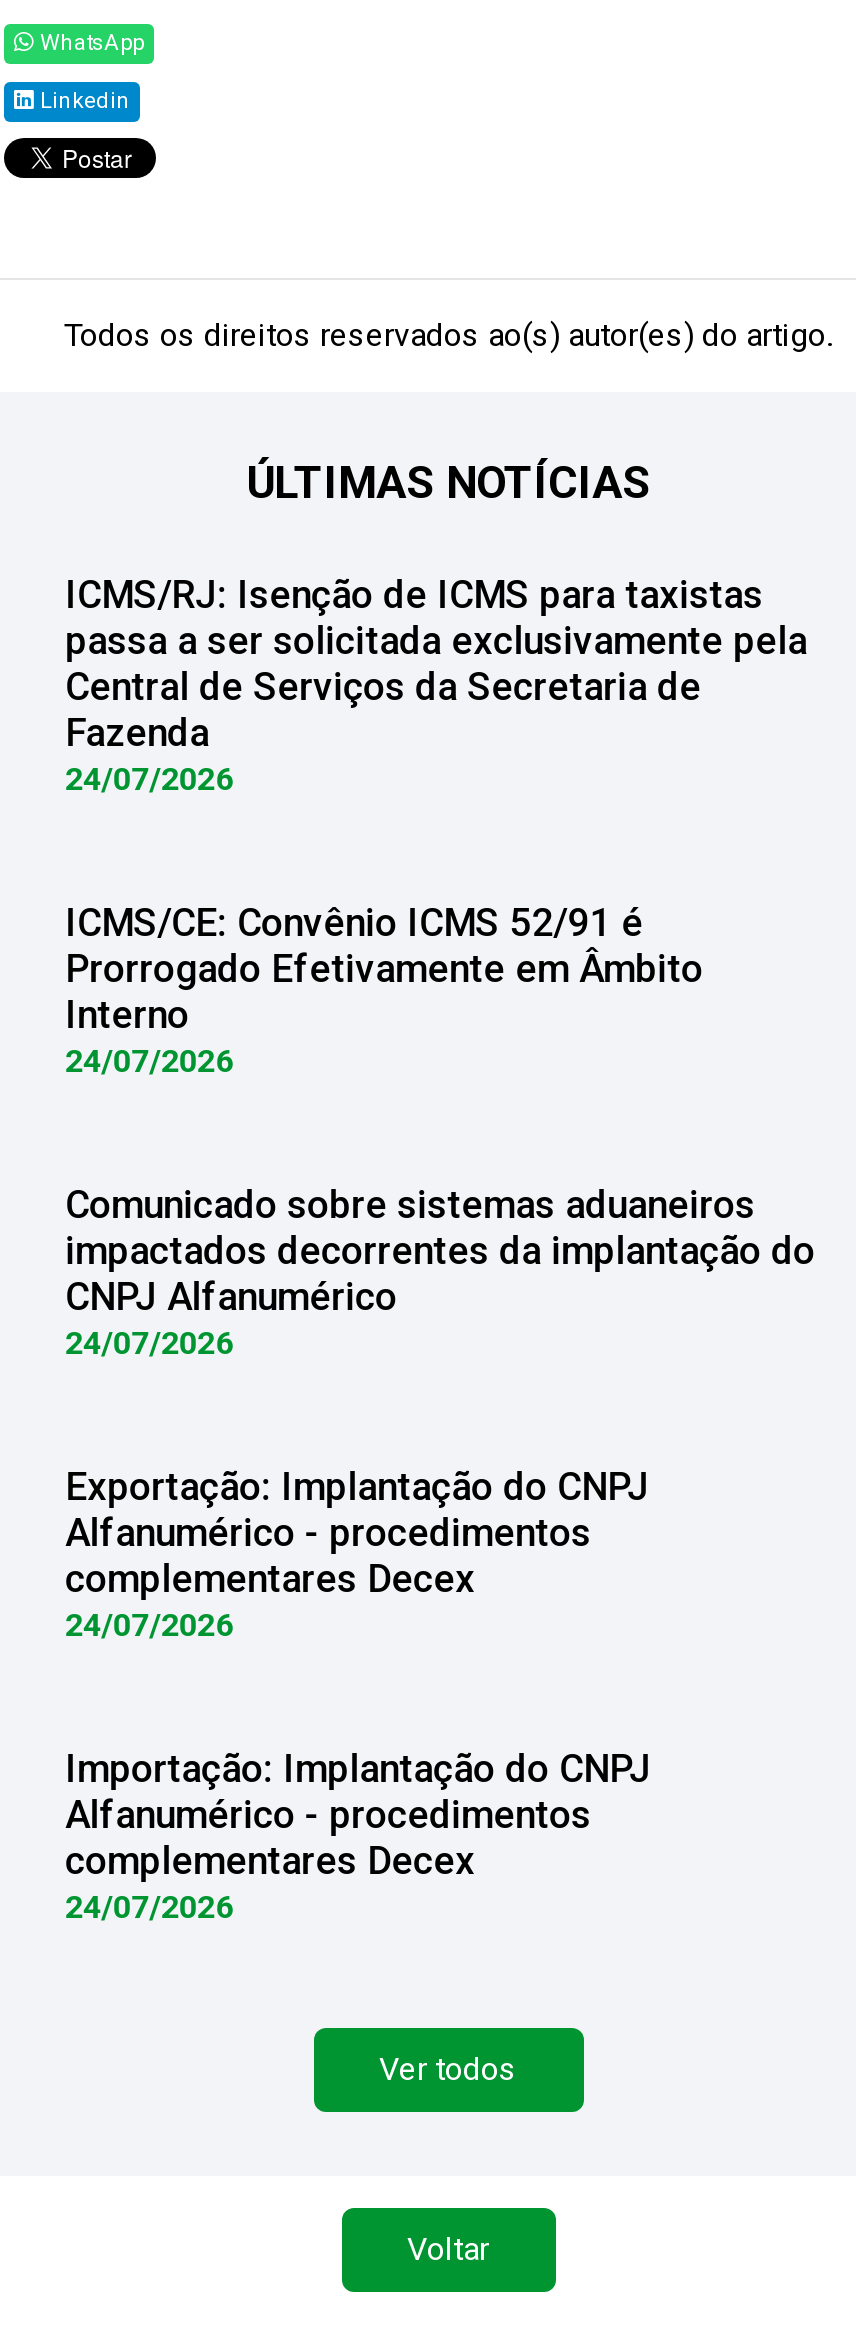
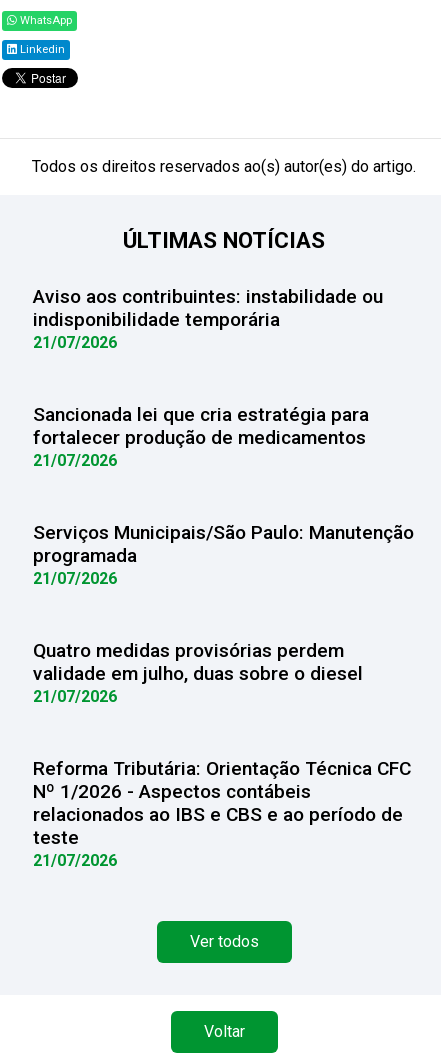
- ICMS/RJ: Isenção de ICMS para taxistas
- passa a ser solicitada exclusivamente pela
- Central de Serviços da Secretaria de
- Fazenda
- 24/07/2026
+ Aviso aos contribuintes: instabilidade ou
+ indisponibilidade temporária
+ 21/07/2026

- ICMS/CE: Convênio ICMS 52/91 é
- Prorrogado Efetivamente em Âmbito
- Interno
- 24/07/2026
+ Sancionada lei que cria estratégia para
+ fortalecer produção de medicamentos
+ 21/07/2026

- Comunicado sobre sistemas aduaneiros
- impactados decorrentes da implantação do
- CNPJ Alfanumérico
- 24/07/2026
+ Serviços Municipais/São Paulo: Manutenção
+ programada
+ 21/07/2026

- Exportação: Implantação do CNPJ
- Alfanumérico - procedimentos
- complementares Decex
- 24/07/2026
+ Quatro medidas provisórias perdem
+ validade em julho, duas sobre o diesel
+ 21/07/2026

- Importação: Implantação do CNPJ
- Alfanumérico - procedimentos
- complementares Decex
- 24/07/2026
+ Reforma Tributária: Orientação Técnica CFC
+ Nº 1/2026 - Aspectos contábeis
+ relacionados ao IBS e CBS e ao período de
+ teste
+ 21/07/2026
